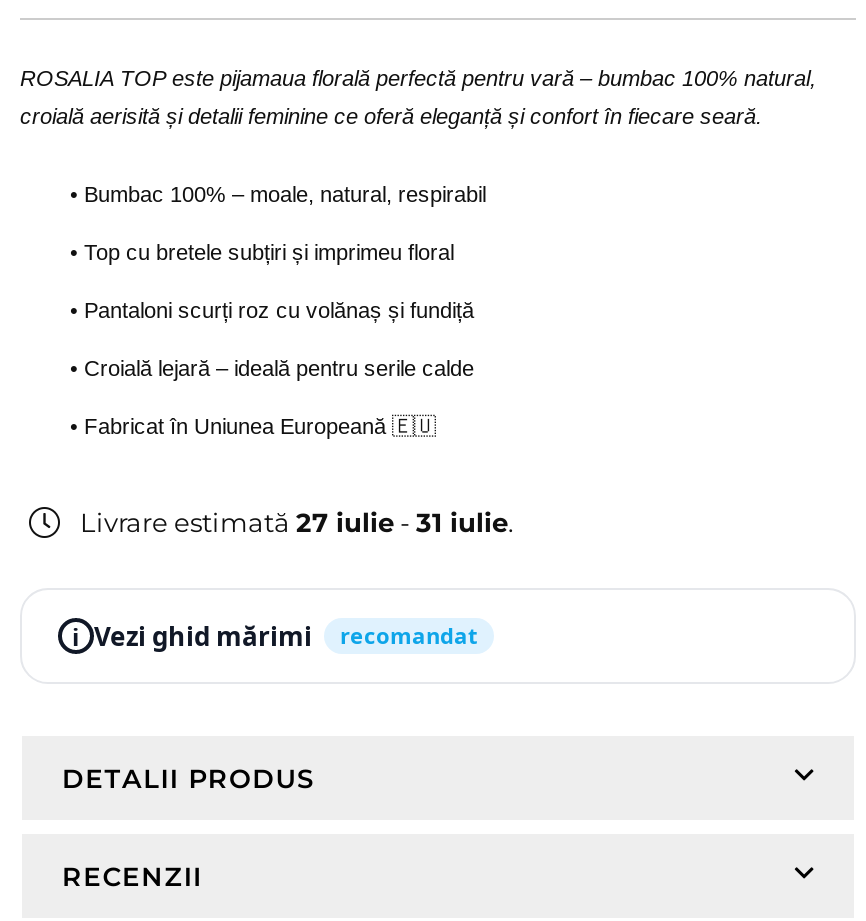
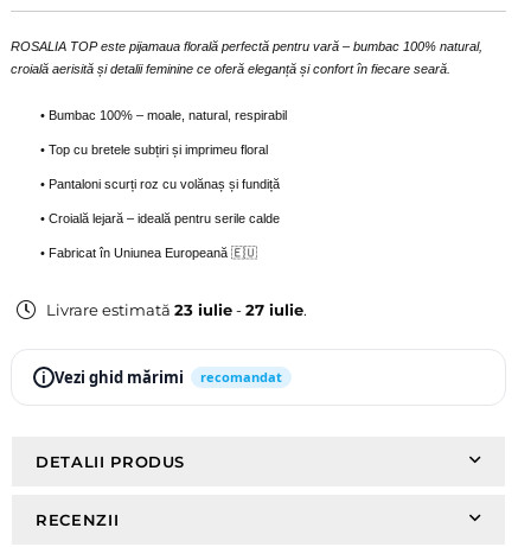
- Livrare estimată 27 iulie - 31 iulie.
+ Livrare estimată 23 iulie - 27 iulie.
